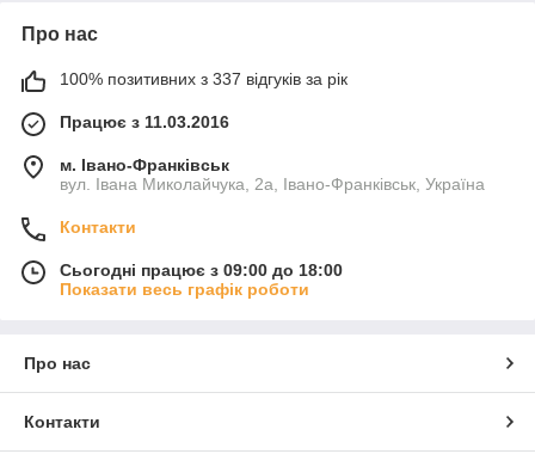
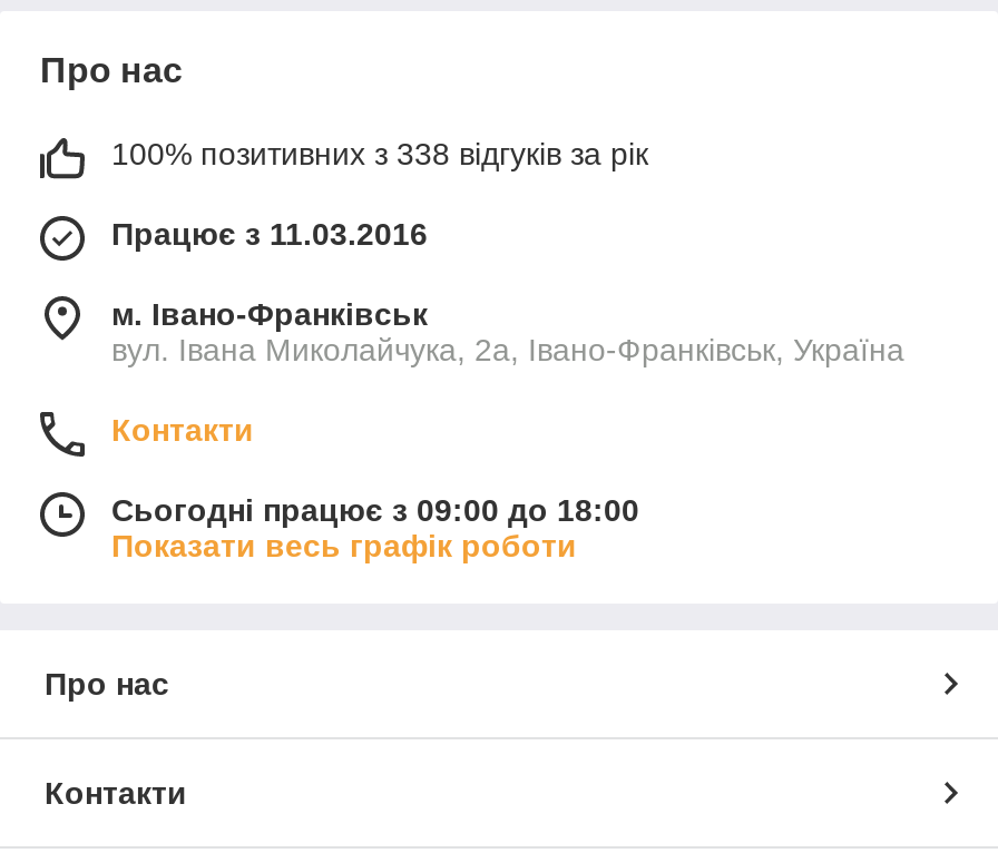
- 100% позитивних з 337 відгуків за рік
+ 100% позитивних з 338 відгуків за рік
